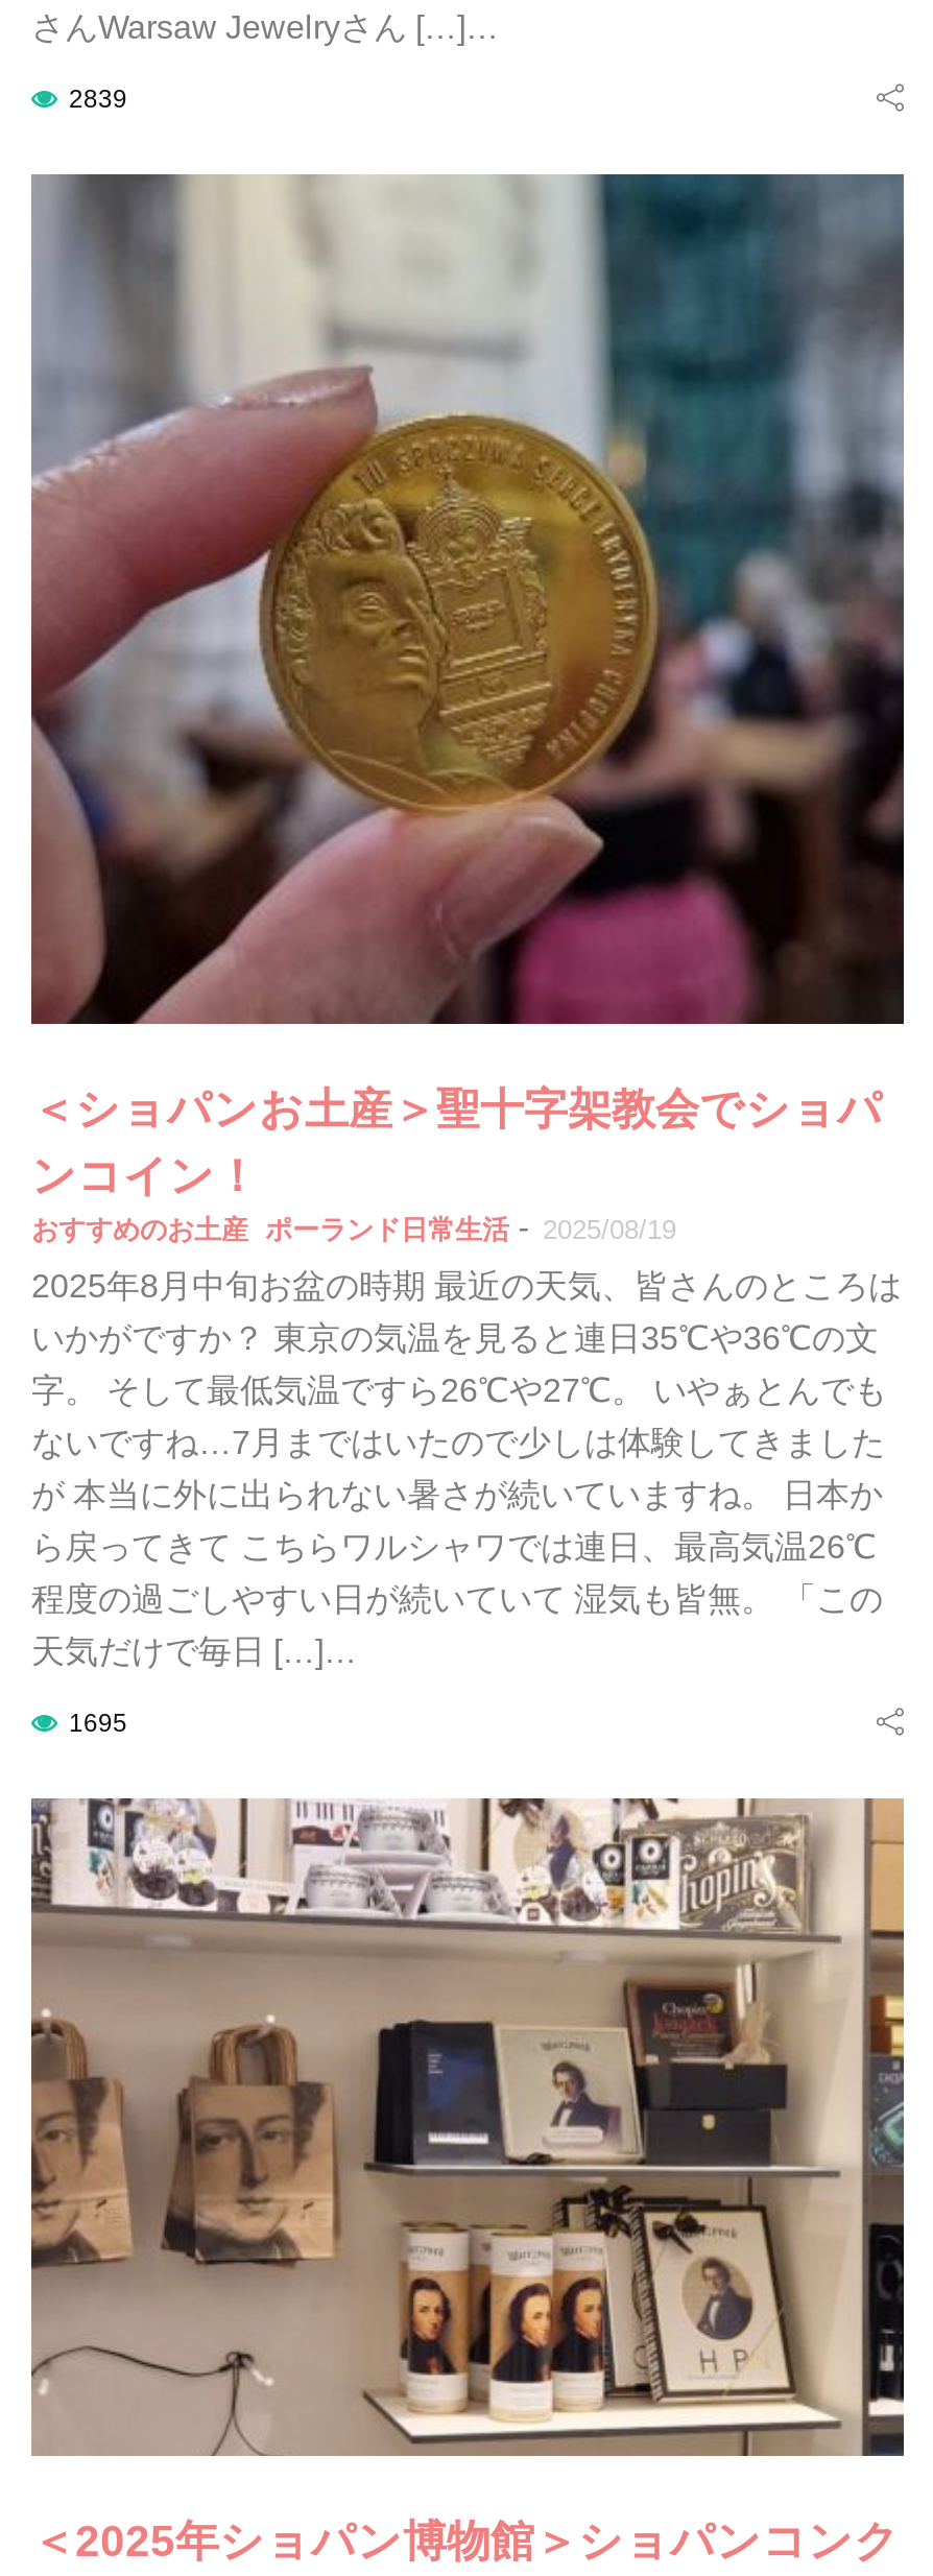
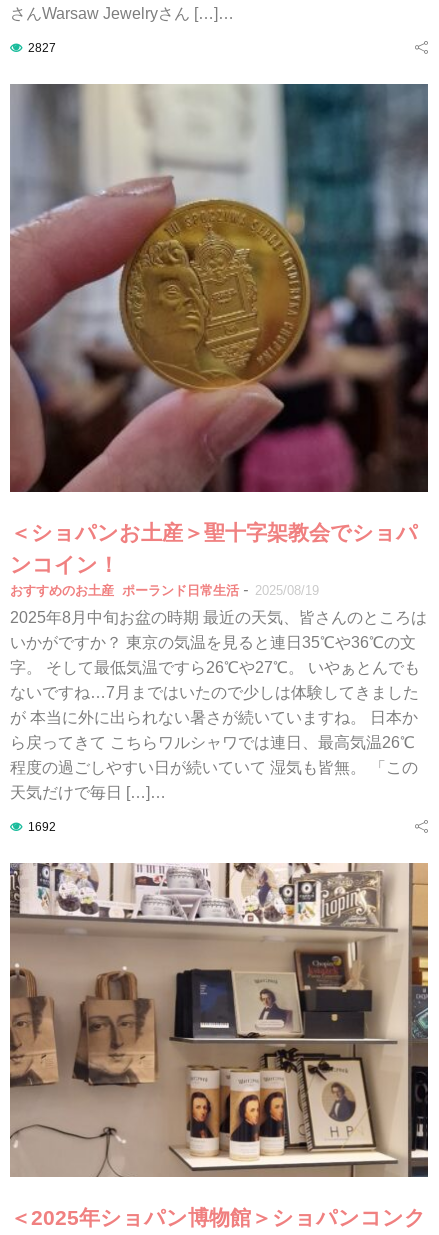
- 2839
+ 2827

- 1695
+ 1692
